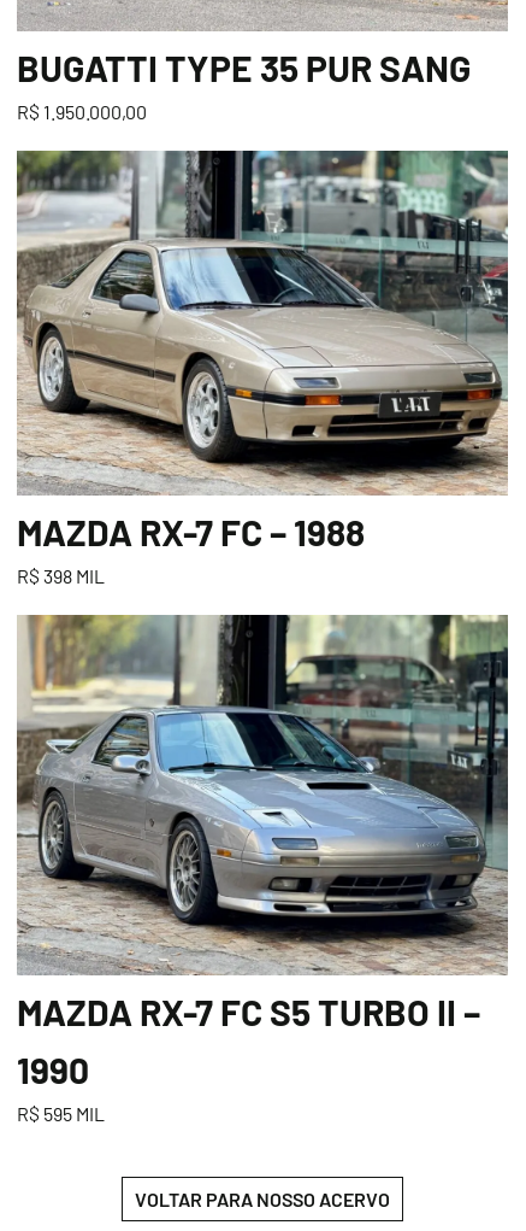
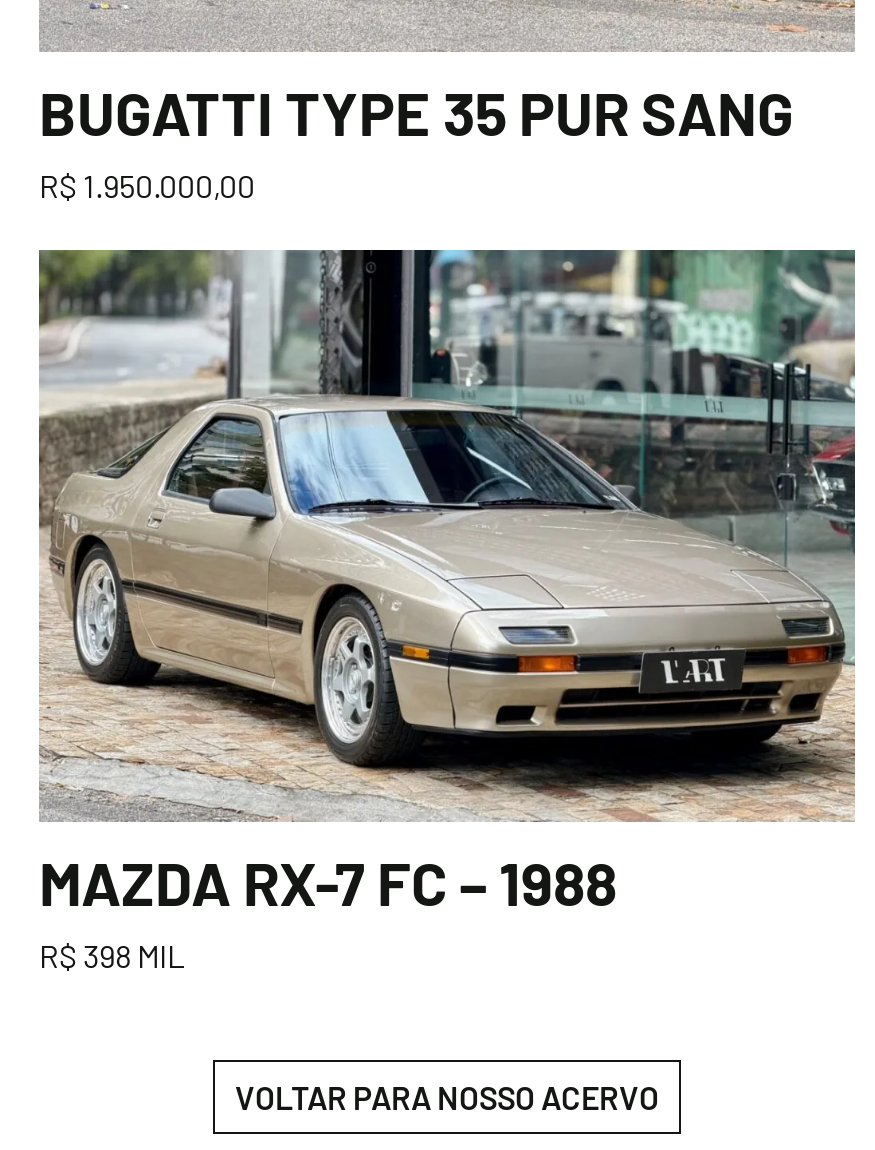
- [image]
- MAZDA RX-7 FC S5 TURBO II –
- 1990
- R$ 595 MIL
